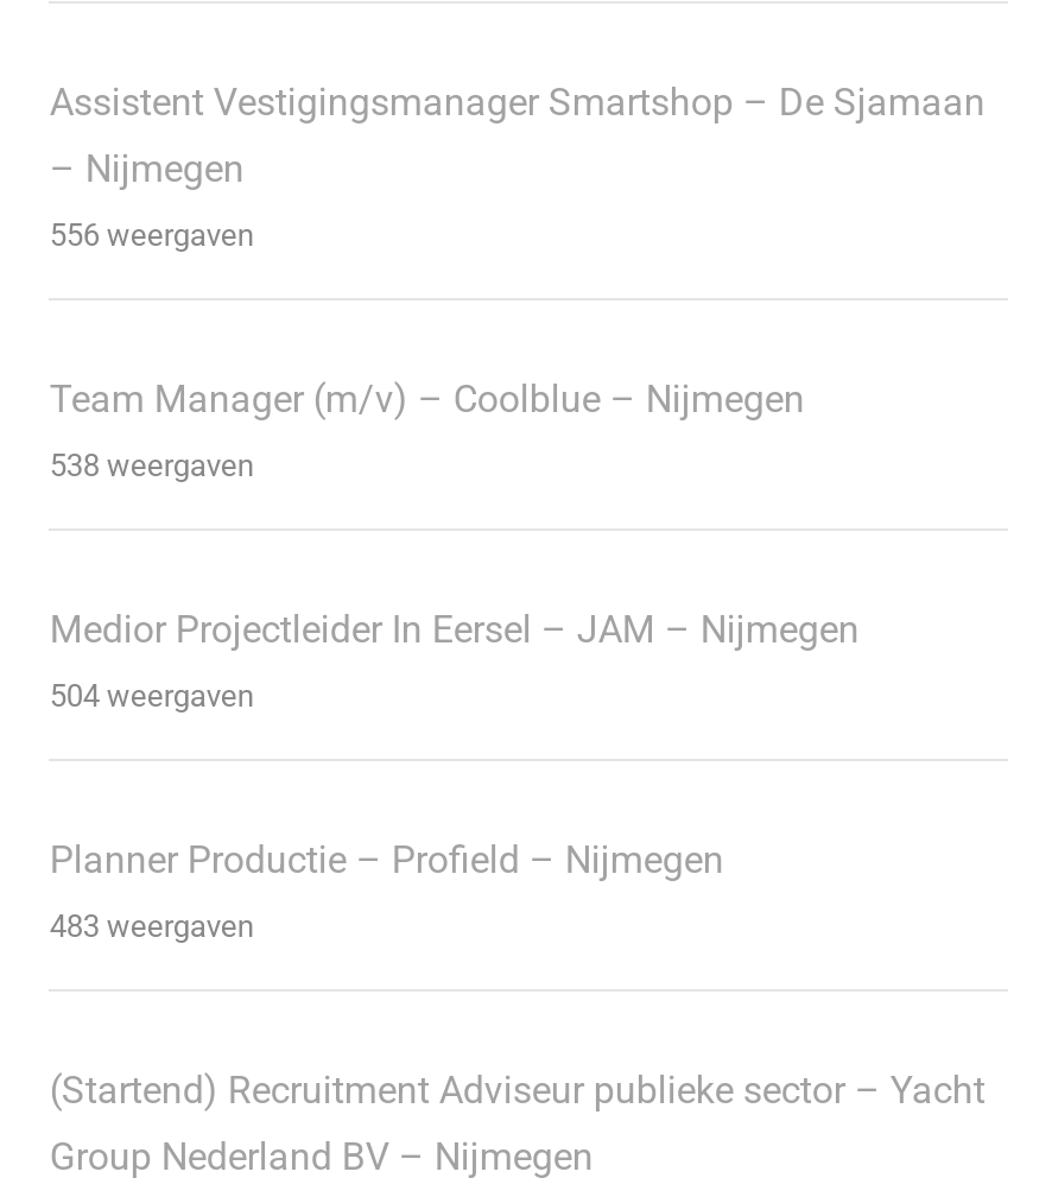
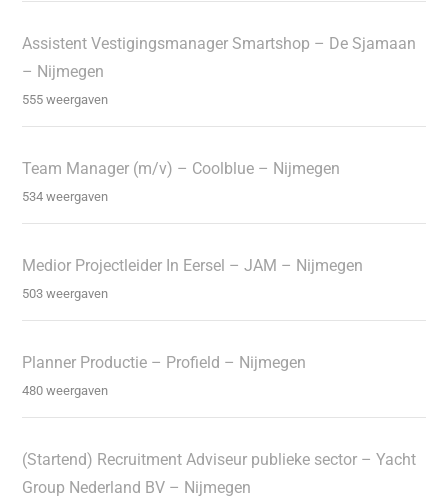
- 556 weergaven
+ 555 weergaven

- 538 weergaven
+ 534 weergaven

- 504 weergaven
+ 503 weergaven

- 483 weergaven
+ 480 weergaven
